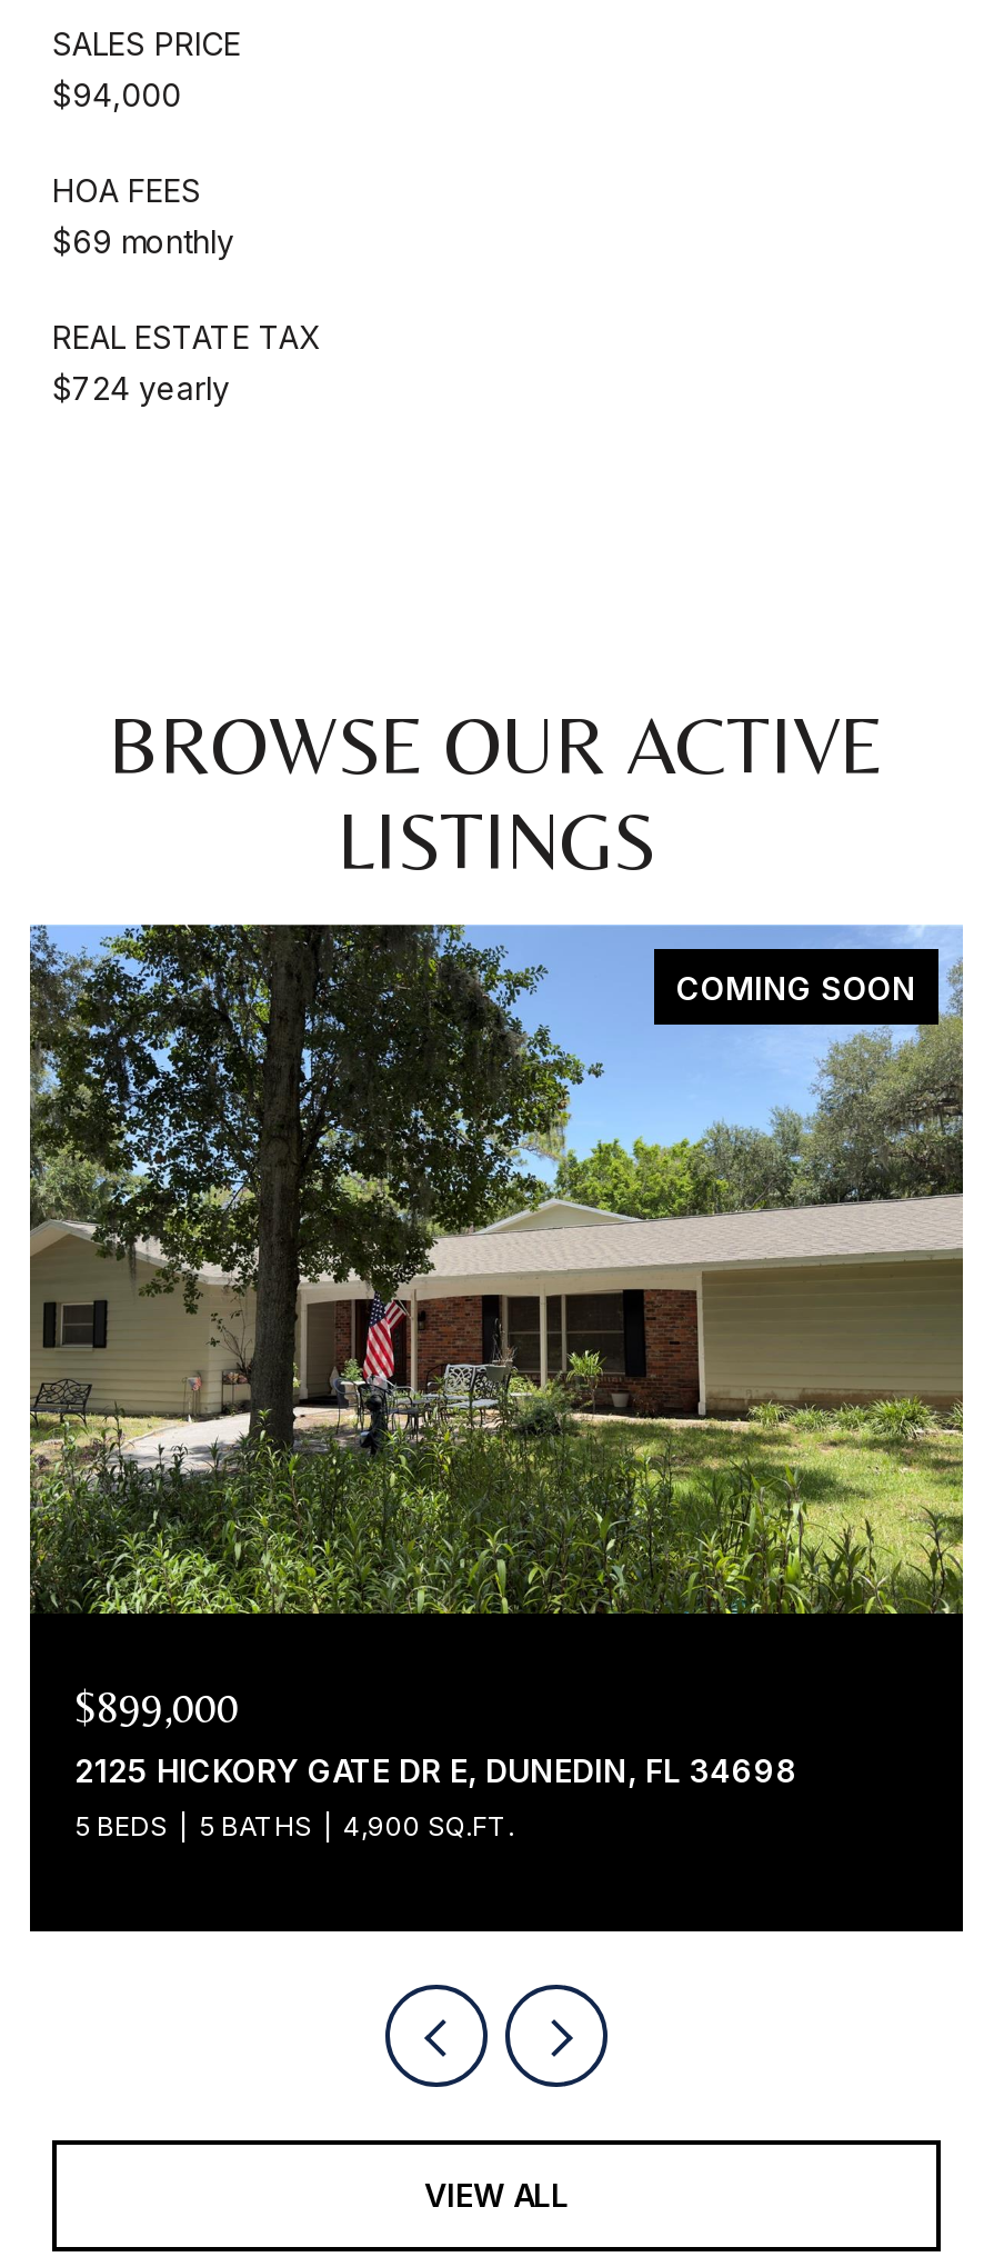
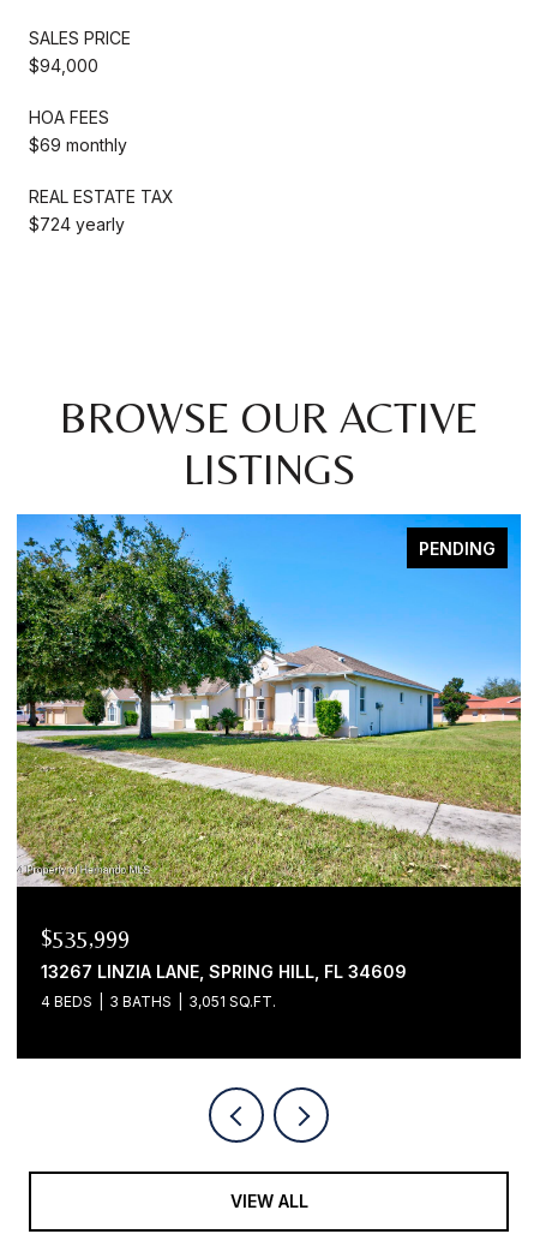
- [image]
- COMING SOON
+ [image]
+ PENDING

- $899,000
- 2125 HICKORY GATE DR E, DUNEDIN, FL 34698
+ $535,999
+ 13267 LINZIA LANE, SPRING HILL, FL 34609

- 5 BEDS
- 5 BATHS
- 4,900 SQ.FT.
+ 4 BEDS
+ 3 BATHS
+ 3,051 SQ.FT.
